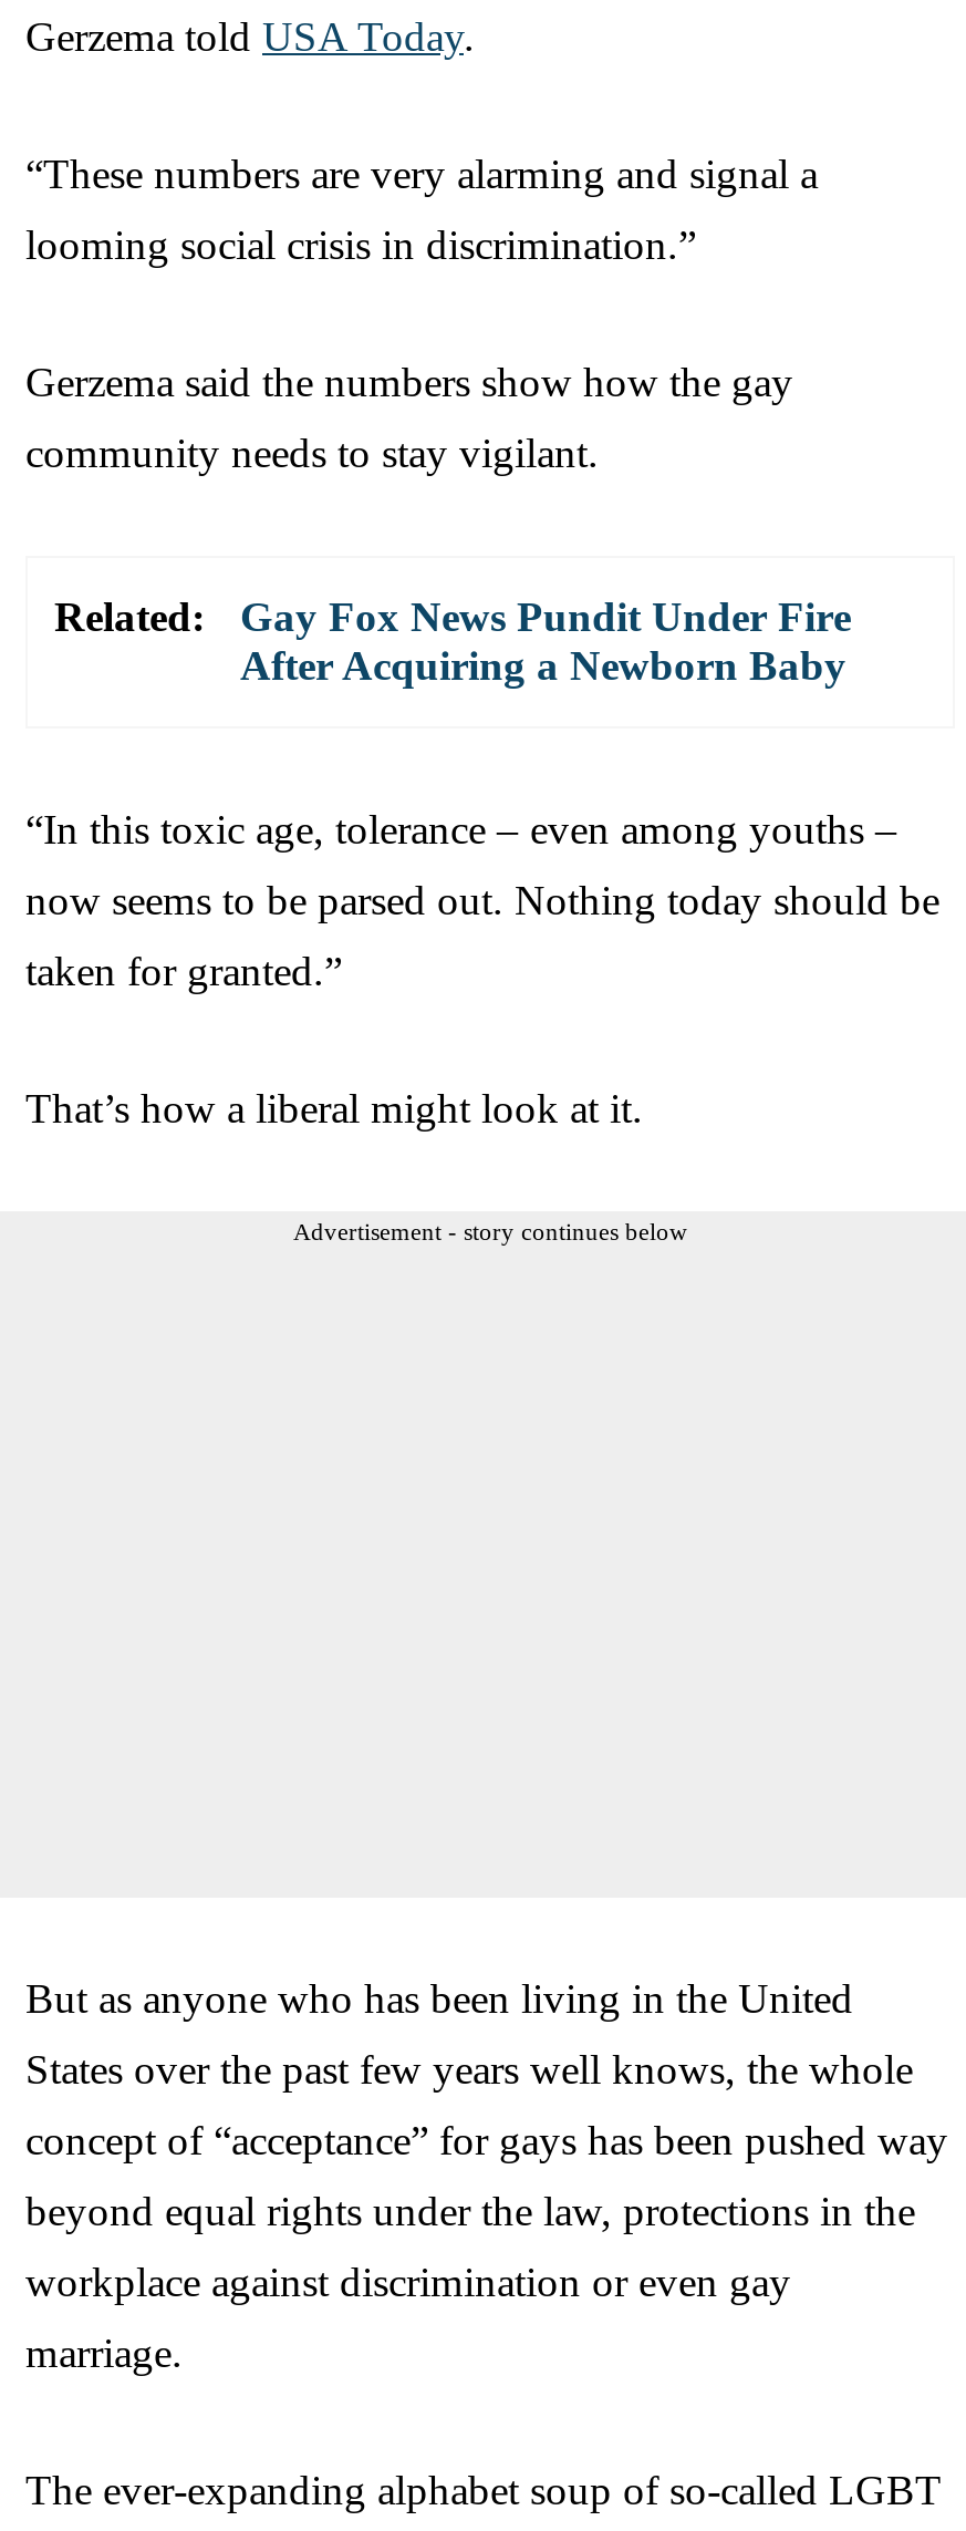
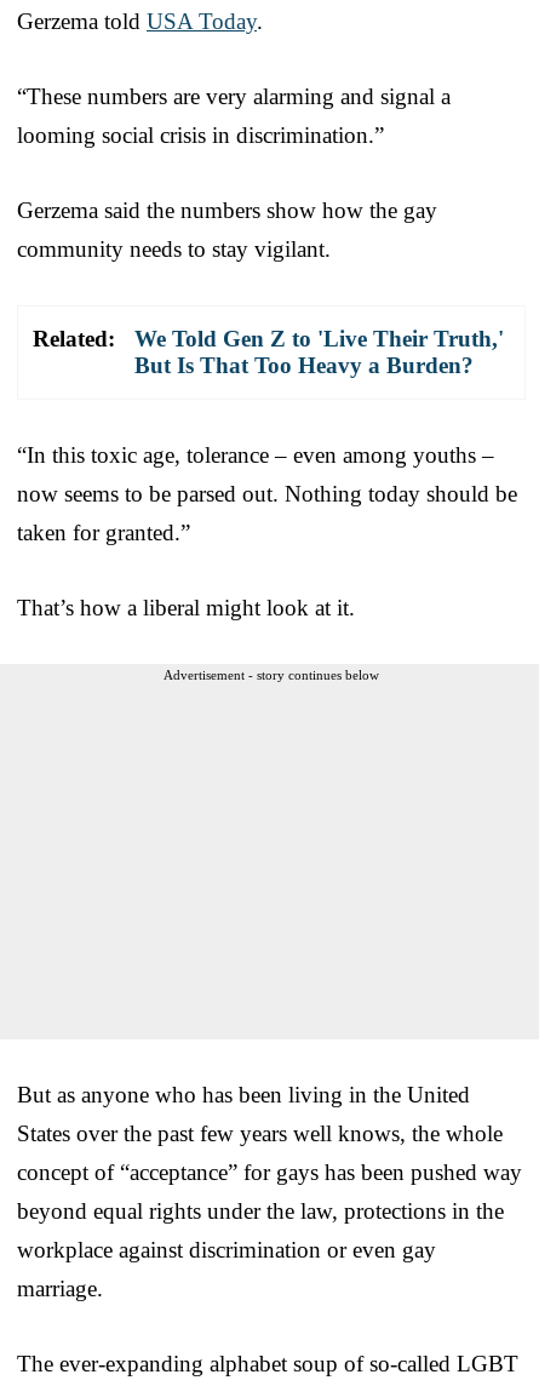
- Gay Fox News Pundit Under Fire
- After Acquiring a Newborn Baby
+ We Told Gen Z to 'Live Their Truth,'
+ But Is That Too Heavy a Burden?
